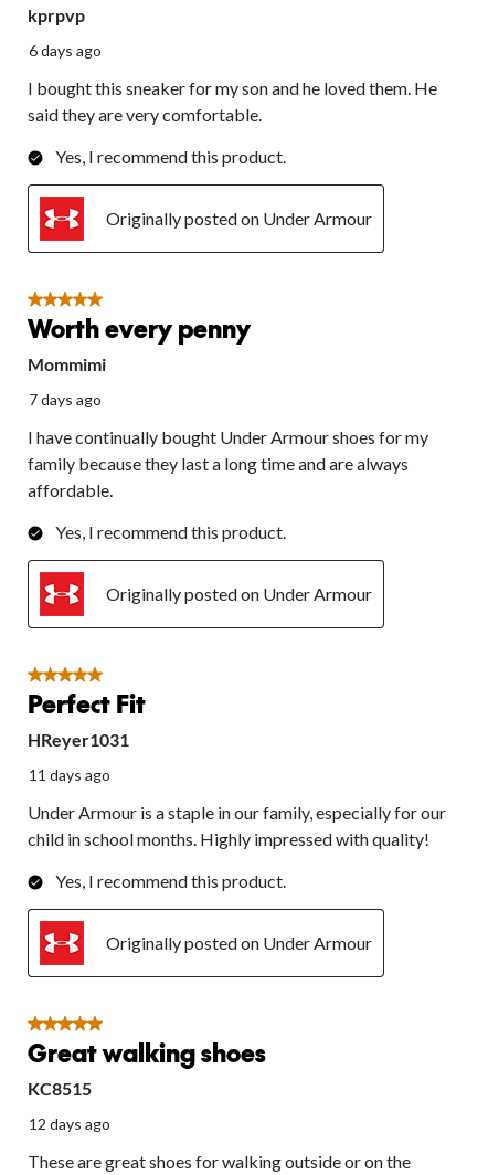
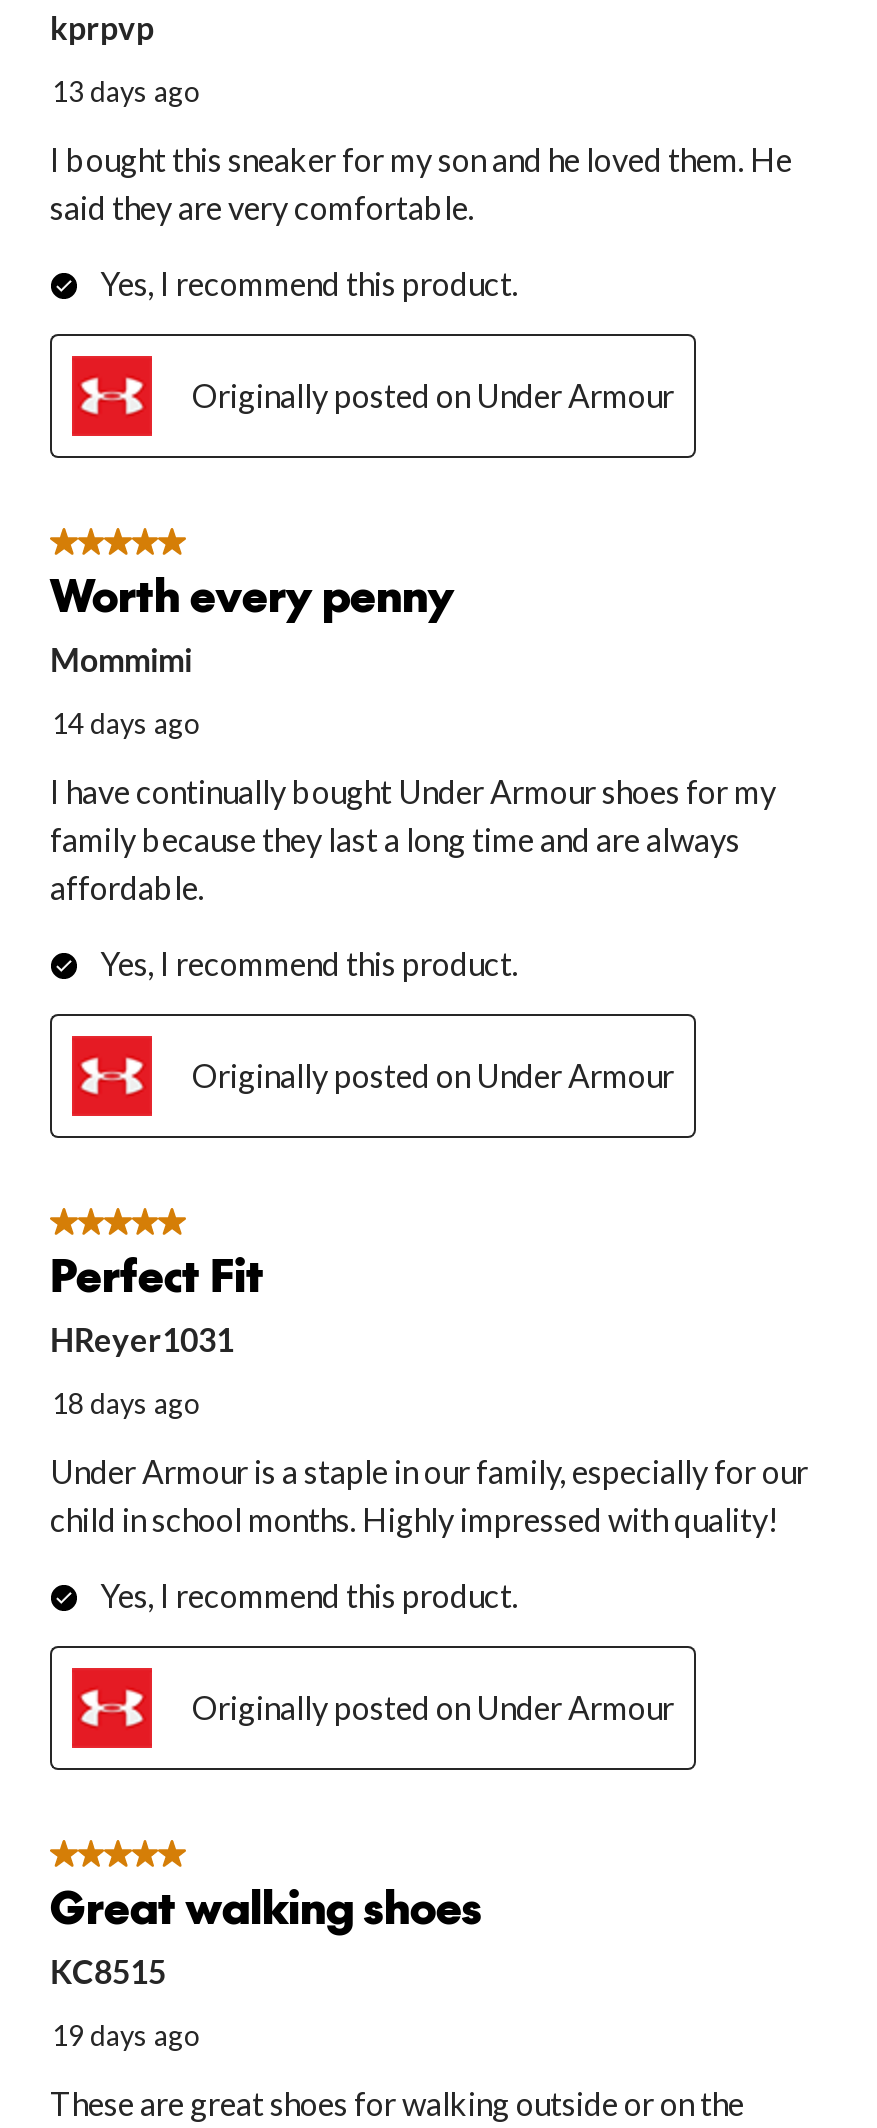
- 6 days ago
+ 13 days ago

- 7 days ago
+ 14 days ago

- 11 days ago
+ 18 days ago

- 12 days ago
+ 19 days ago
